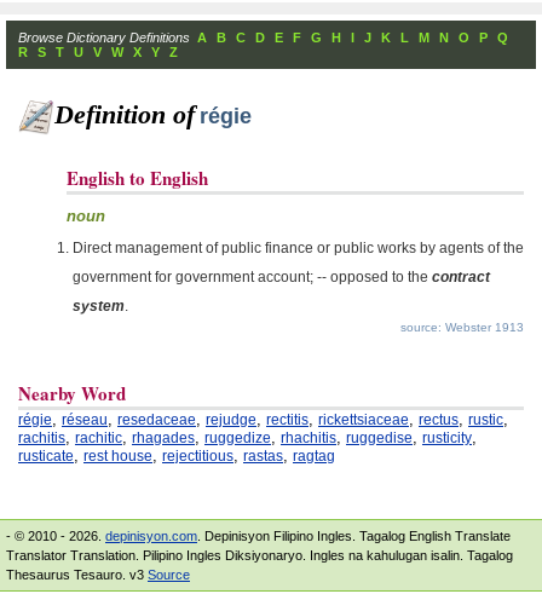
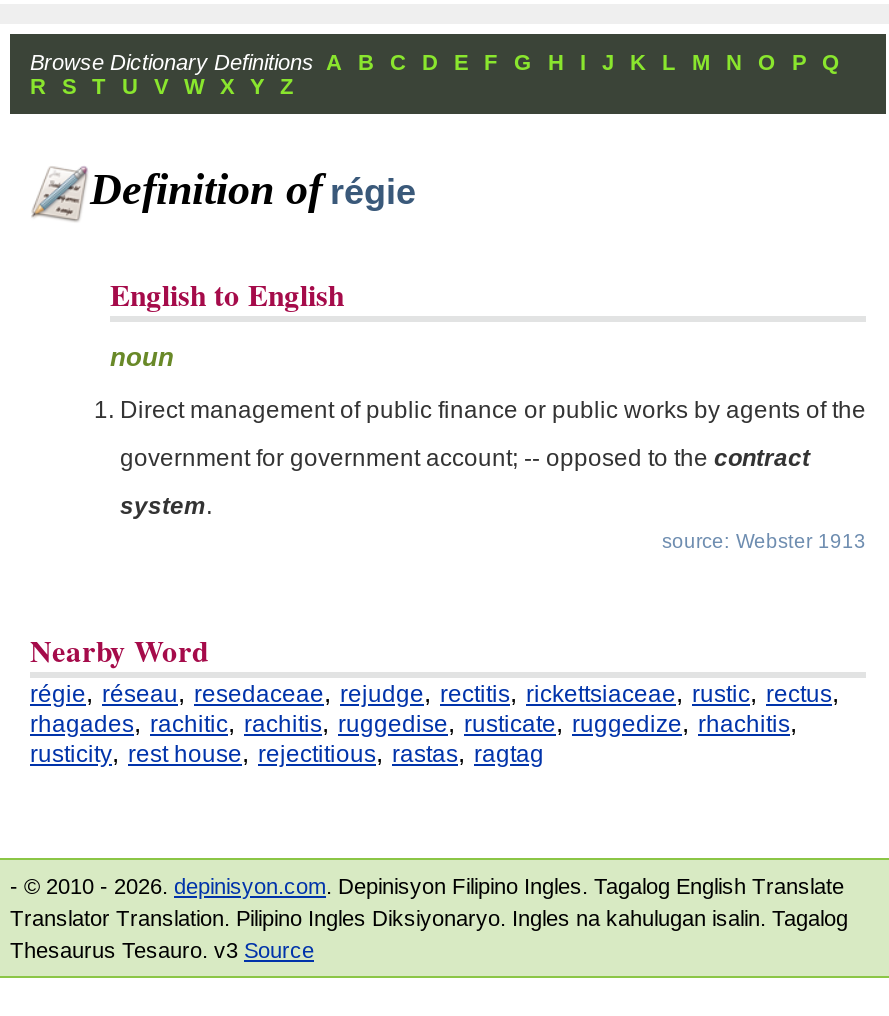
- régie, réseau, resedaceae, rejudge, rectitis, rickettsiaceae, rectus, rustic,
+ régie, réseau, resedaceae, rejudge, rectitis, rickettsiaceae, rustic, rectus,

- rachitis, rachitic, rhagades, ruggedize, rhachitis, ruggedise, rusticity,
+ rhagades, rachitic, rachitis, ruggedise, rusticate, ruggedize, rhachitis,

- rusticate, rest house, rejectitious, rastas, ragtag
+ rusticity, rest house, rejectitious, rastas, ragtag
